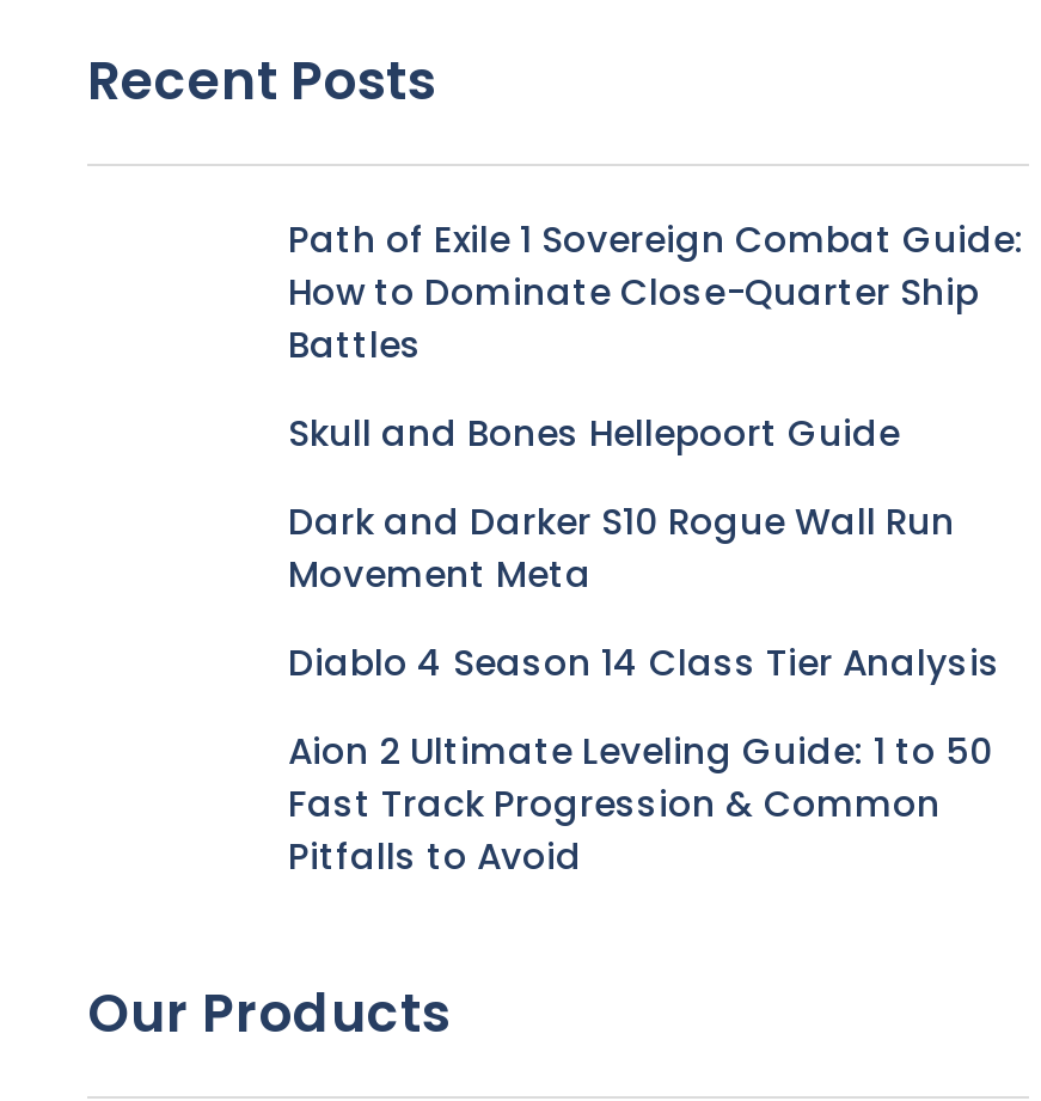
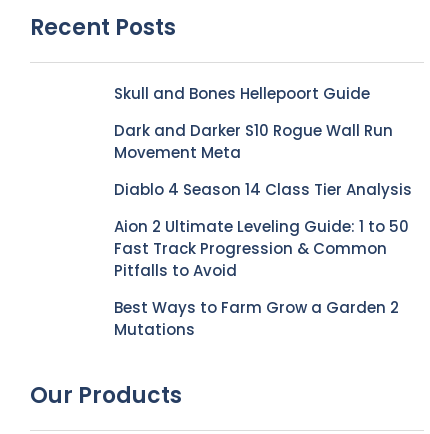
- Path of Exile 1 Sovereign Combat Guide:
- How to Dominate Close-Quarter Ship
- Battles

moved up: Skull and Bones Hellepoort Guide | Dark and Darker S10 Rogue Wall Run | Movement Meta | Diablo 4 Season 14 Class Tier Analysis | Aion 2 Ultimate Leveling Guide: 1 to 50 | Fast Track Progression & Common | Pitfalls to Avoid

+ Best Ways to Farm Grow a Garden 2
+ Mutations
